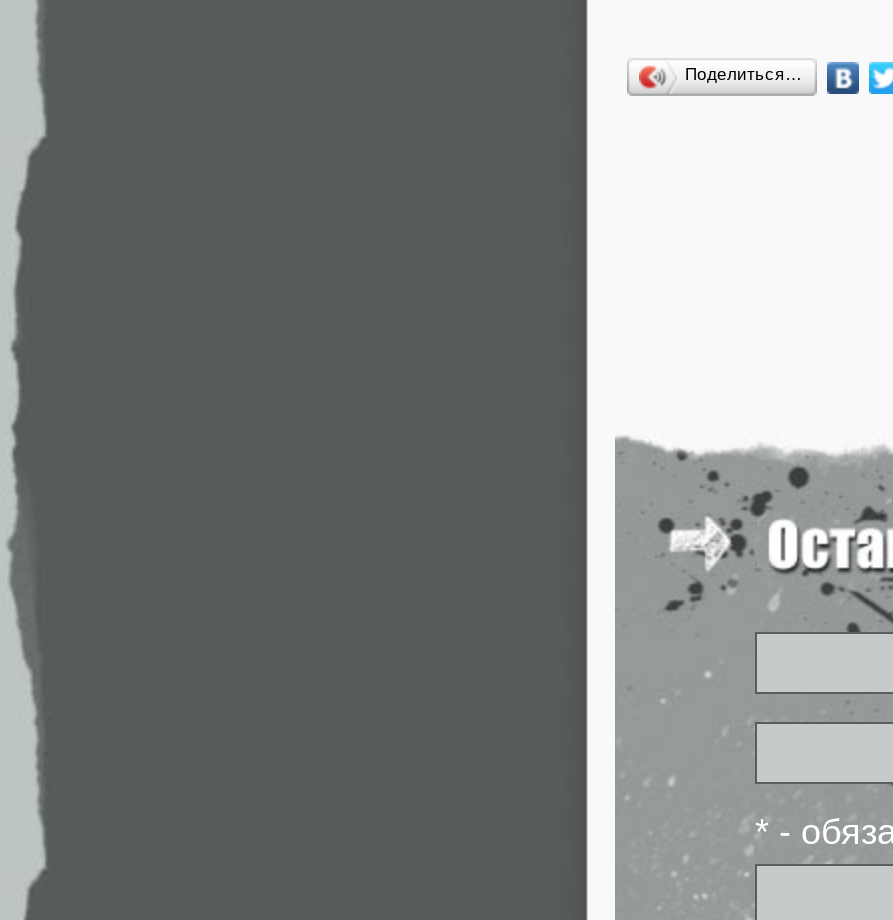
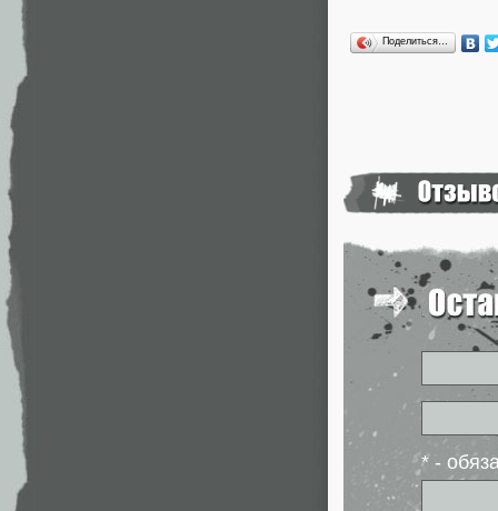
+ [image]
